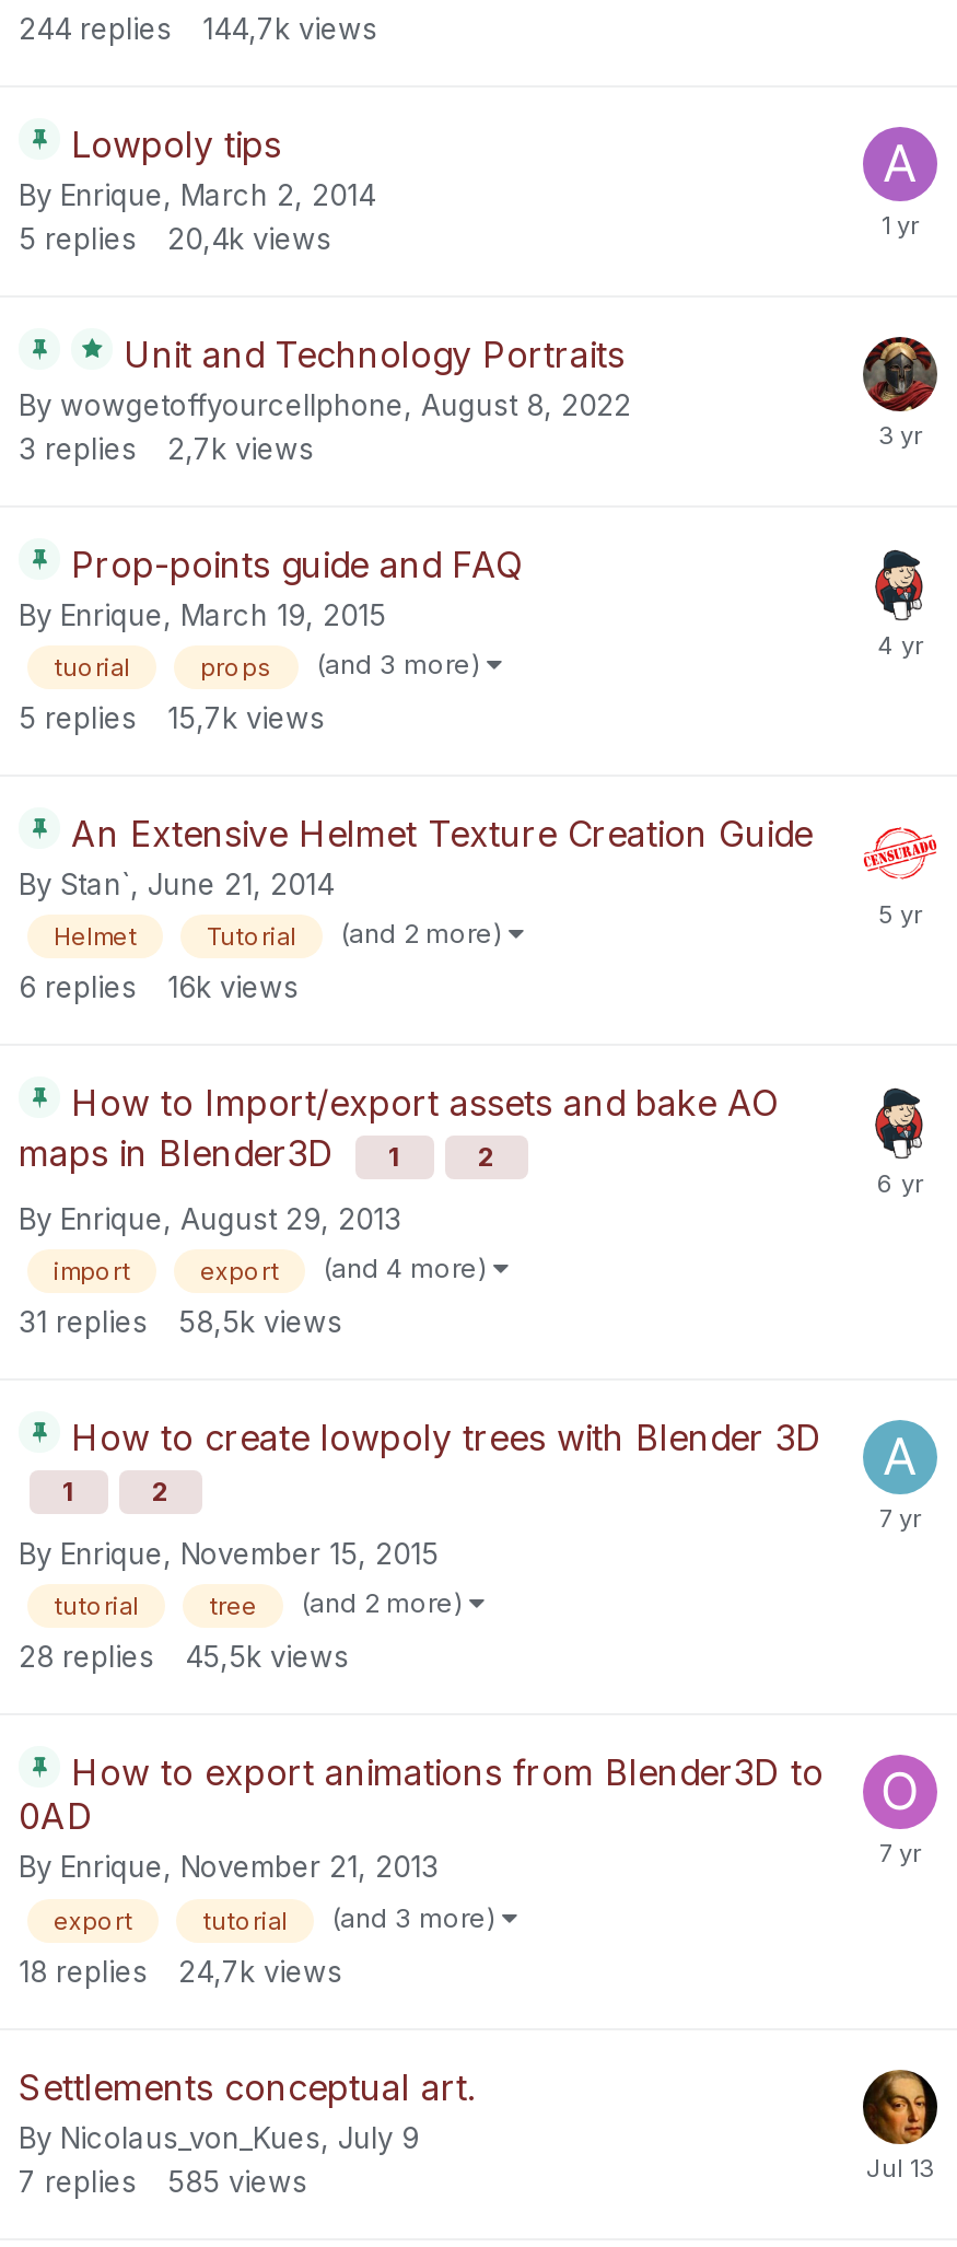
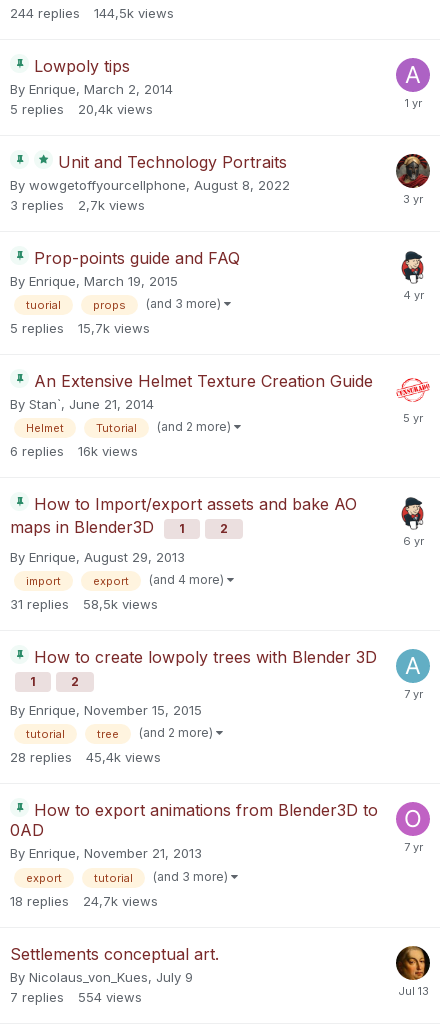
- 244 replies 144,7k views
+ 244 replies 144,5k views

- 28 replies 45,5k views
+ 28 replies 45,4k views

- 7 replies 585 views
+ 7 replies 554 views
